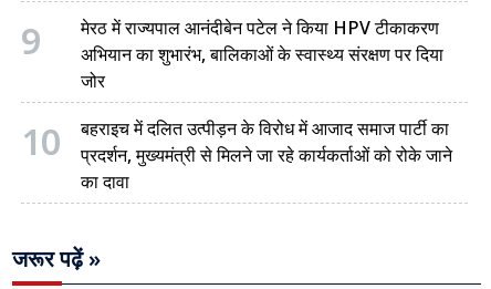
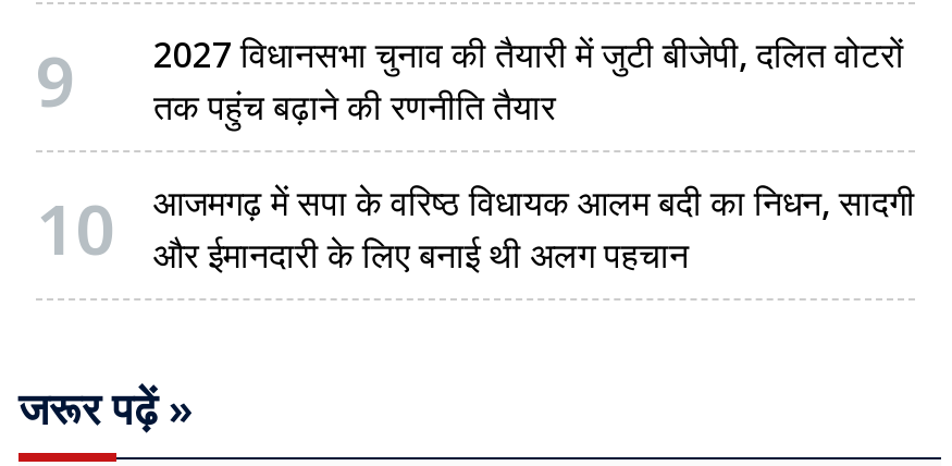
- मेरठ में राज्यपाल आनंदीबेन पटेल ने किया HPV टीकाकरण
- अभियान का शुभारंभ, बालिकाओं के स्वास्थ्य संरक्षण पर दिया
- जोर
+ 2027 विधानसभा चुनाव की तैयारी में जुटी बीजेपी, दलित वोटरों
+ तक पहुंच बढ़ाने की रणनीति तैयार

- बहराइच में दलित उत्पीड़न के विरोध में आजाद समाज पार्टी का
- प्रदर्शन, मुख्यमंत्री से मिलने जा रहे कार्यकर्ताओं को रोके जाने
- का दावा
+ आजमगढ़ में सपा के वरिष्ठ विधायक आलम बदी का निधन, सादगी
+ और ईमानदारी के लिए बनाई थी अलग पहचान
